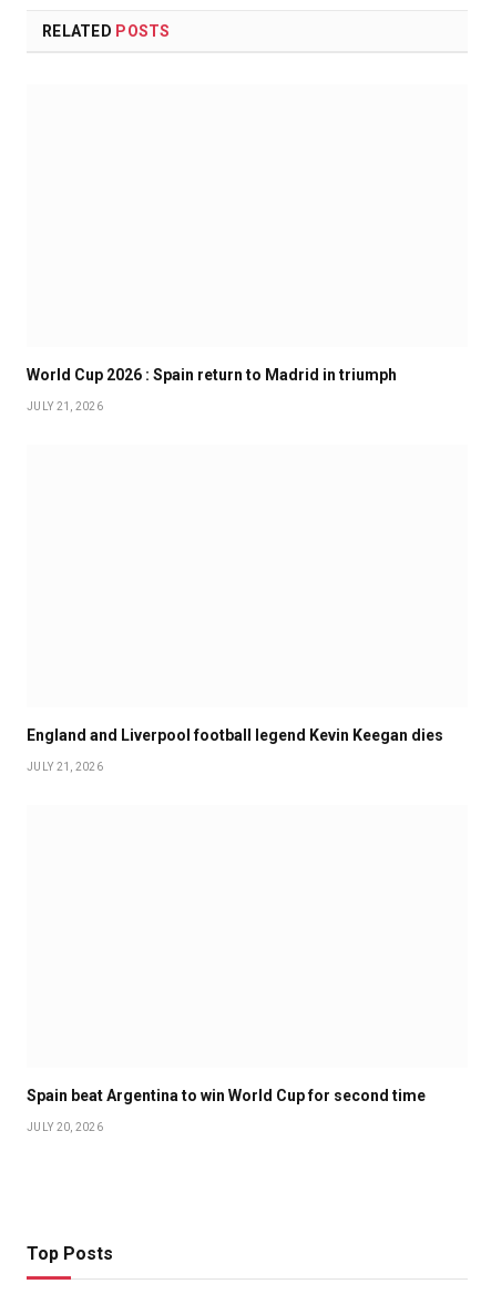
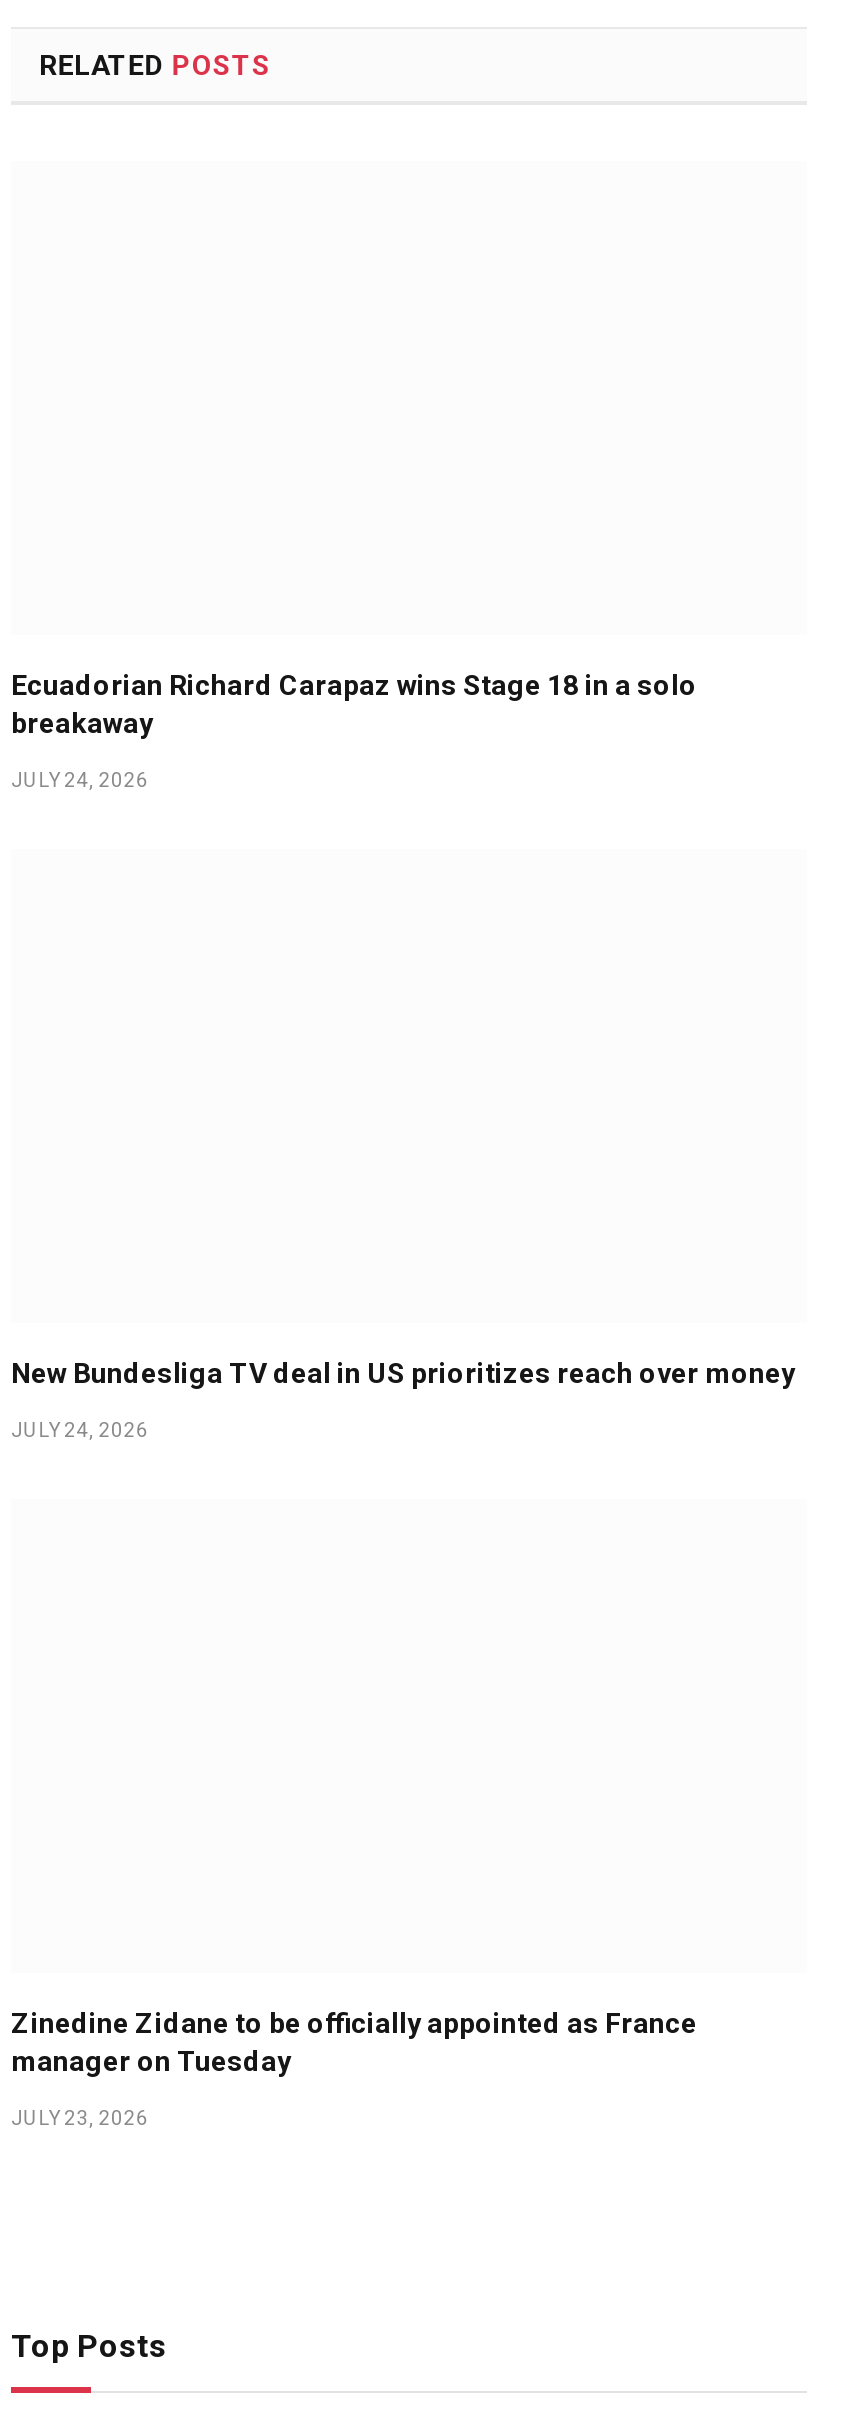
- World Cup 2026 : Spain return to Madrid in triumph
+ Ecuadorian Richard Carapaz wins Stage 18 in a solo
+ breakaway

- JULY 21, 2026
+ JULY 24, 2026

- England and Liverpool football legend Kevin Keegan dies
+ New Bundesliga TV deal in US prioritizes reach over money

- JULY 21, 2026
+ JULY 24, 2026

- Spain beat Argentina to win World Cup for second time
+ Zinedine Zidane to be officially appointed as France
+ manager on Tuesday

- JULY 20, 2026
+ JULY 23, 2026
